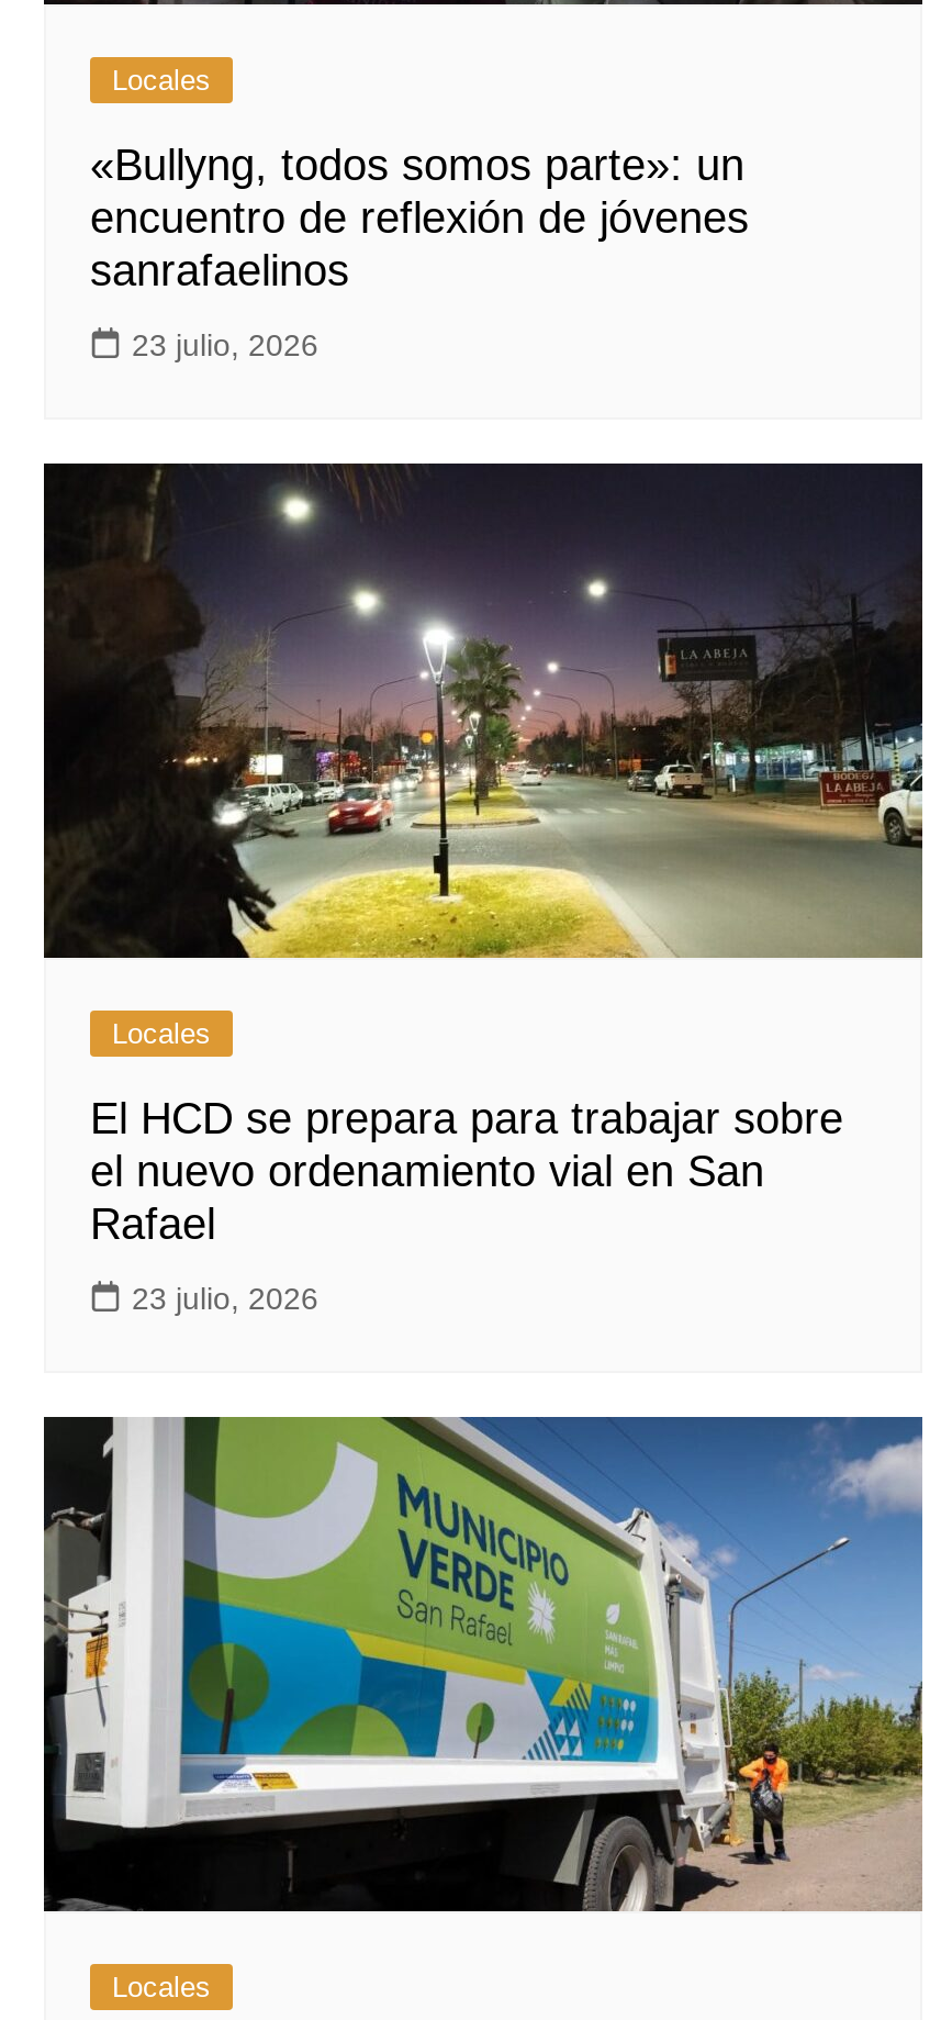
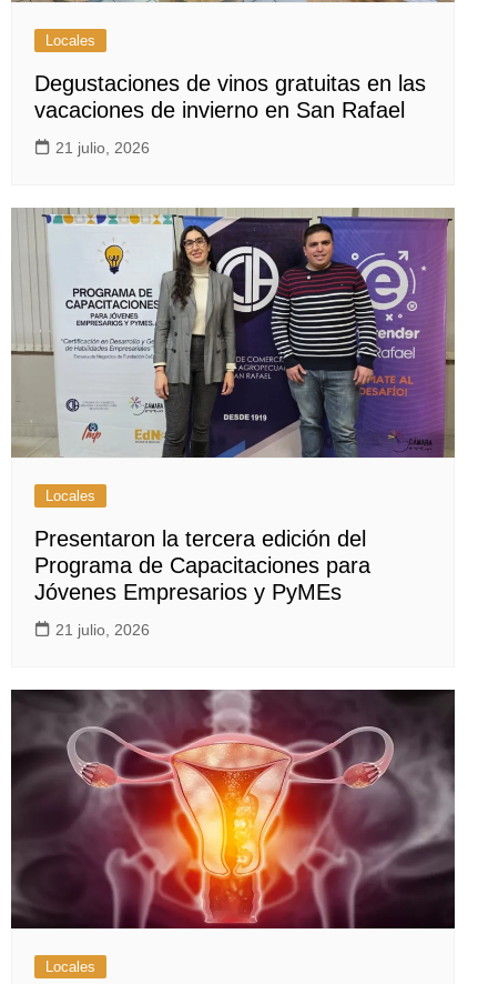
- «Bullyng, todos somos parte»: un
- encuentro de reflexión de jóvenes
- sanrafaelinos
+ Degustaciones de vinos gratuitas en las
+ vacaciones de invierno en San Rafael

- 23 julio, 2026
+ 21 julio, 2026

- [image]
+ [image]

- El HCD se prepara para trabajar sobre
- el nuevo ordenamiento vial en San
- Rafael
+ Presentaron la tercera edición del
+ Programa de Capacitaciones para
+ Jóvenes Empresarios y PyMEs

- 23 julio, 2026
+ 21 julio, 2026

- [image]
+ [image]
